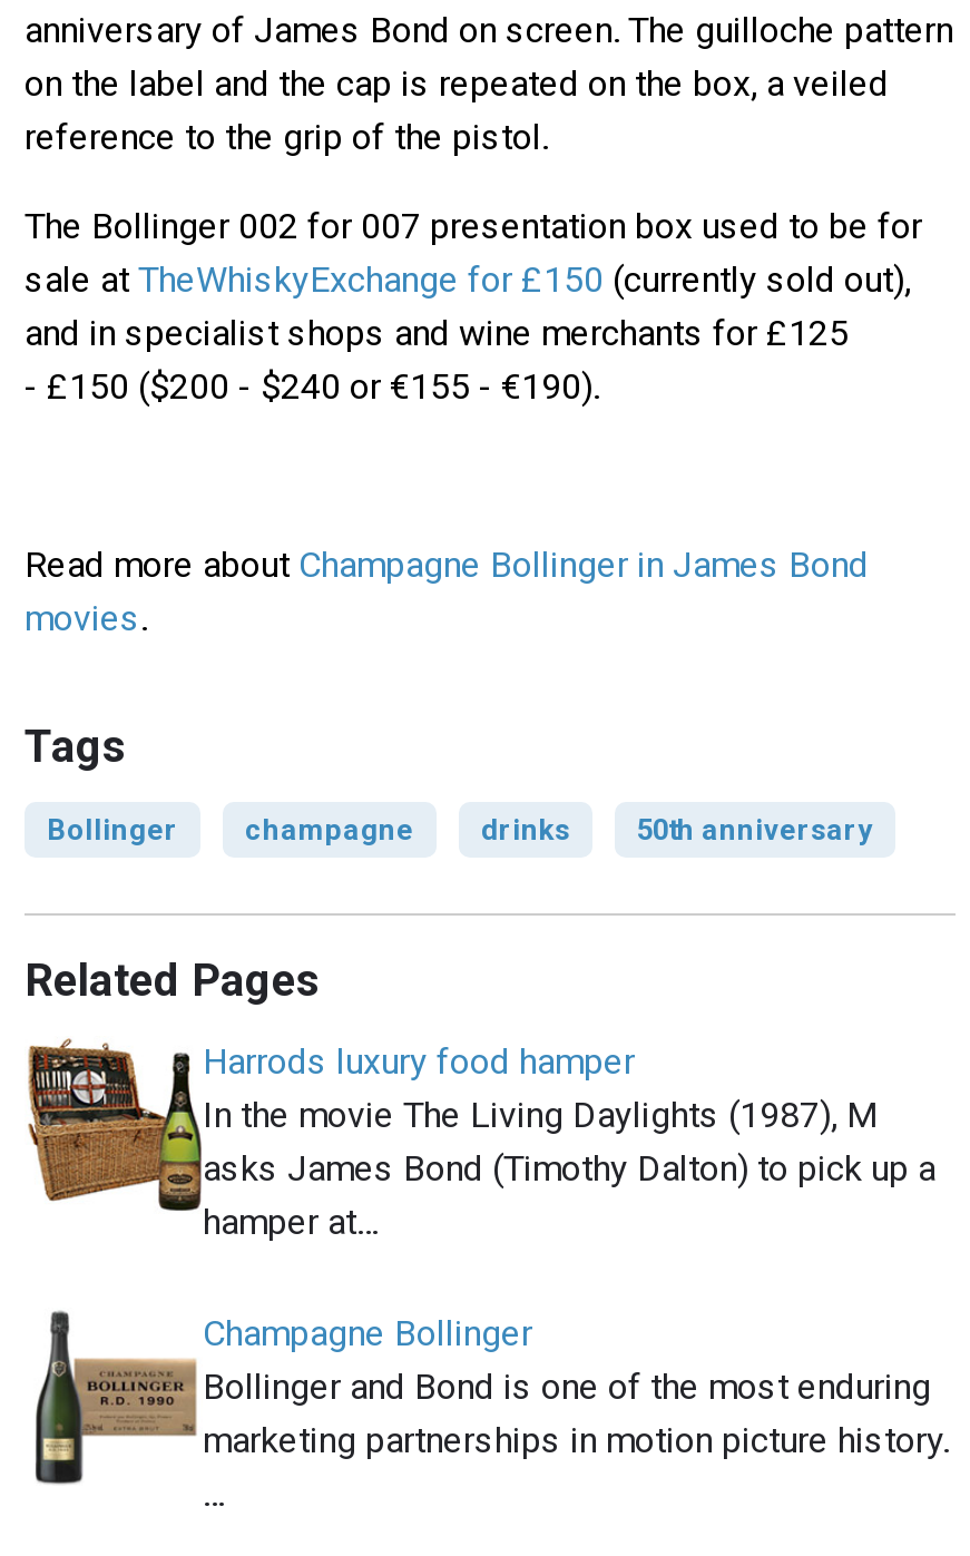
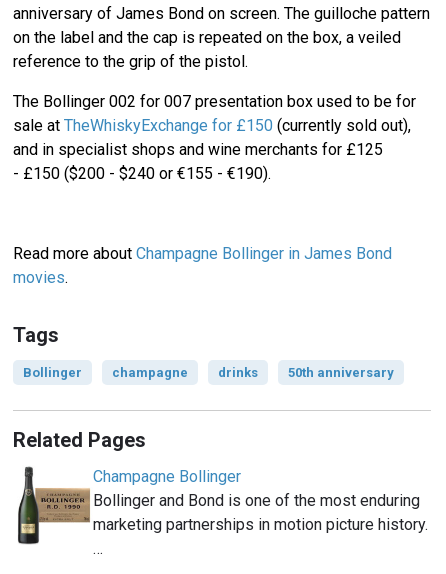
- [image]
- Harrods luxury food hamper
- In the movie The Living Daylights (1987), M
- asks James Bond (Timothy Dalton) to pick up a
- hamper at…
